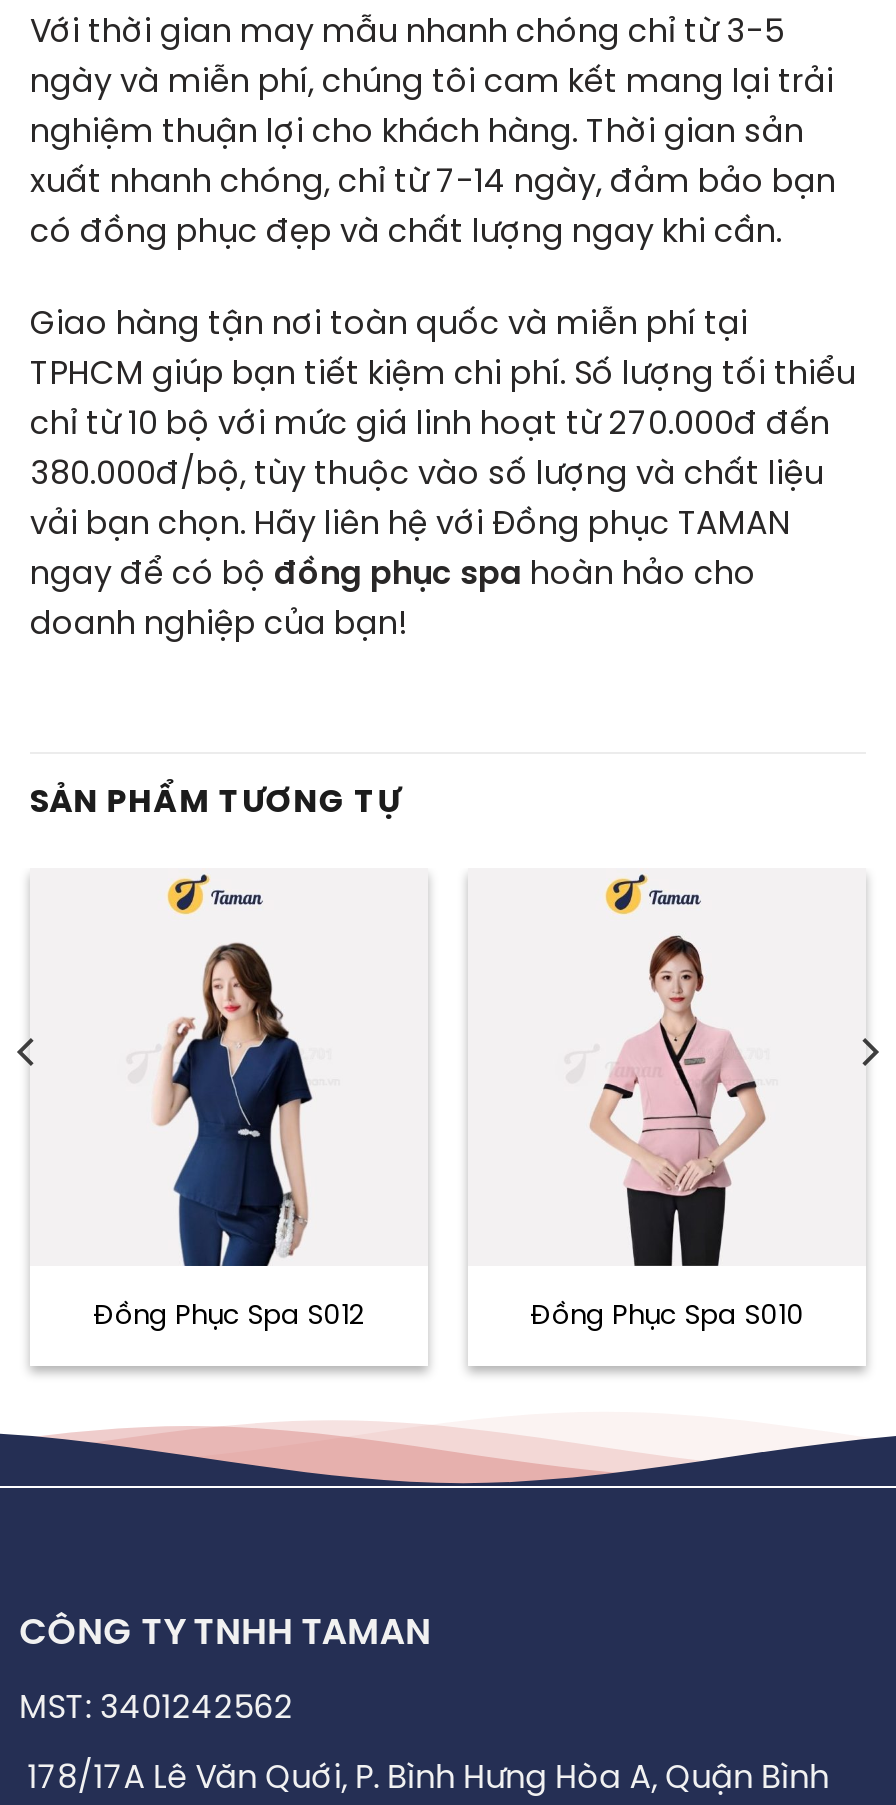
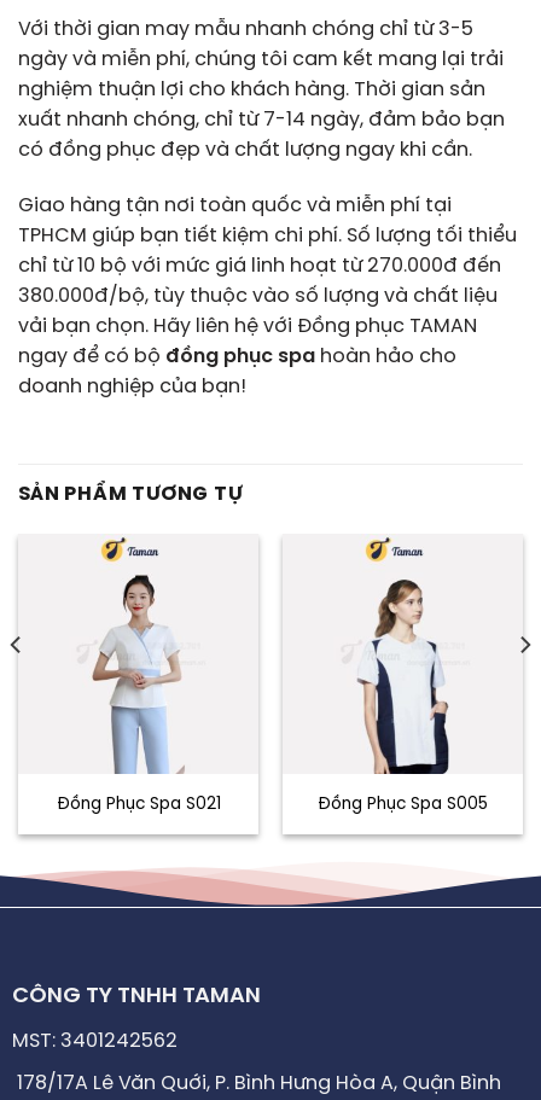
- [image]
- Đồng Phục Spa S012
+ [image]
+ Đồng Phục Spa S021

- [image]
- Đồng Phục Spa S010
+ [image]
+ Đồng Phục Spa S005
